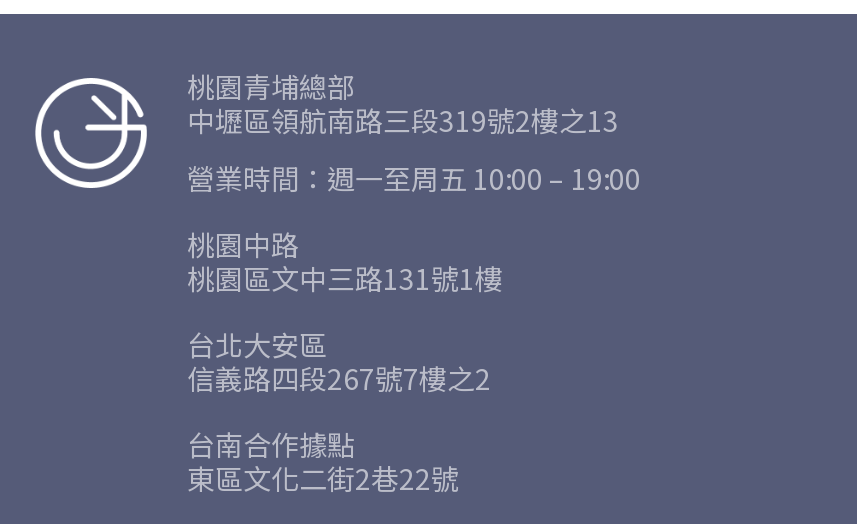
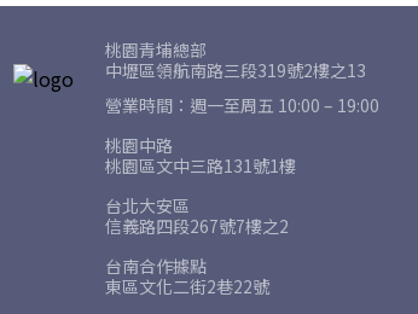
- [image]
+ [image]
